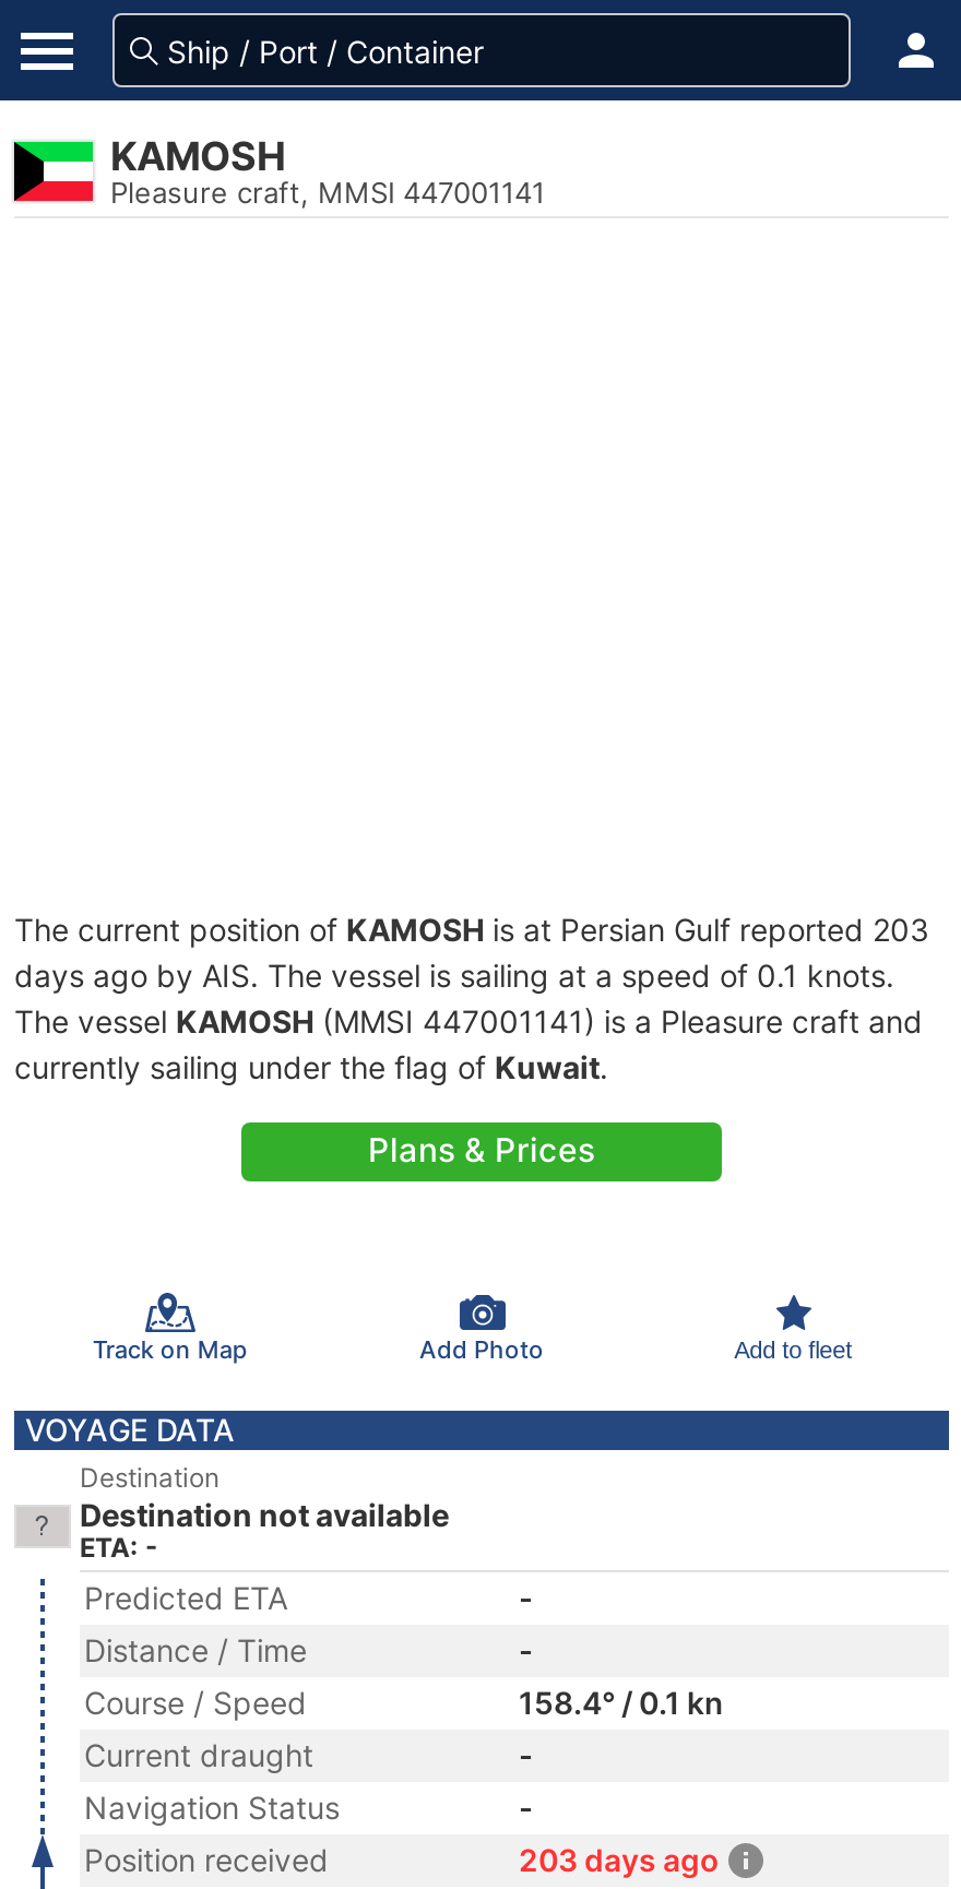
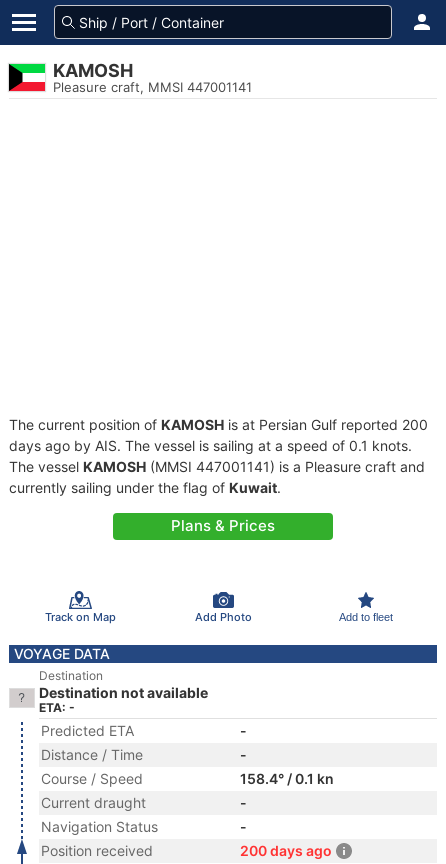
- The current position of KAMOSH is at Persian Gulf reported 203
+ The current position of KAMOSH is at Persian Gulf reported 200

- 203 days ago
+ 200 days ago
